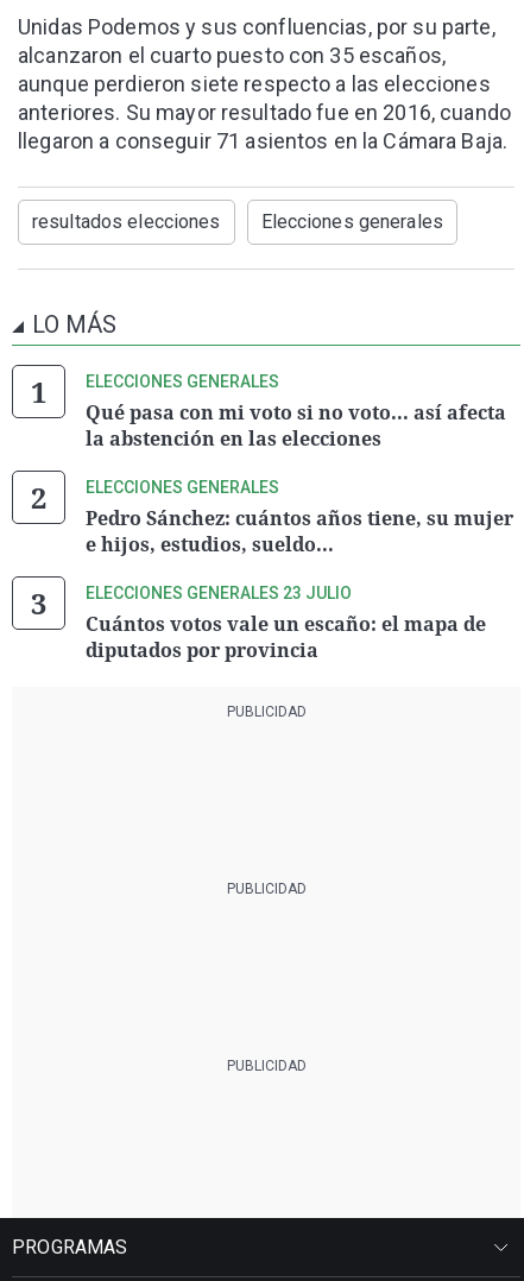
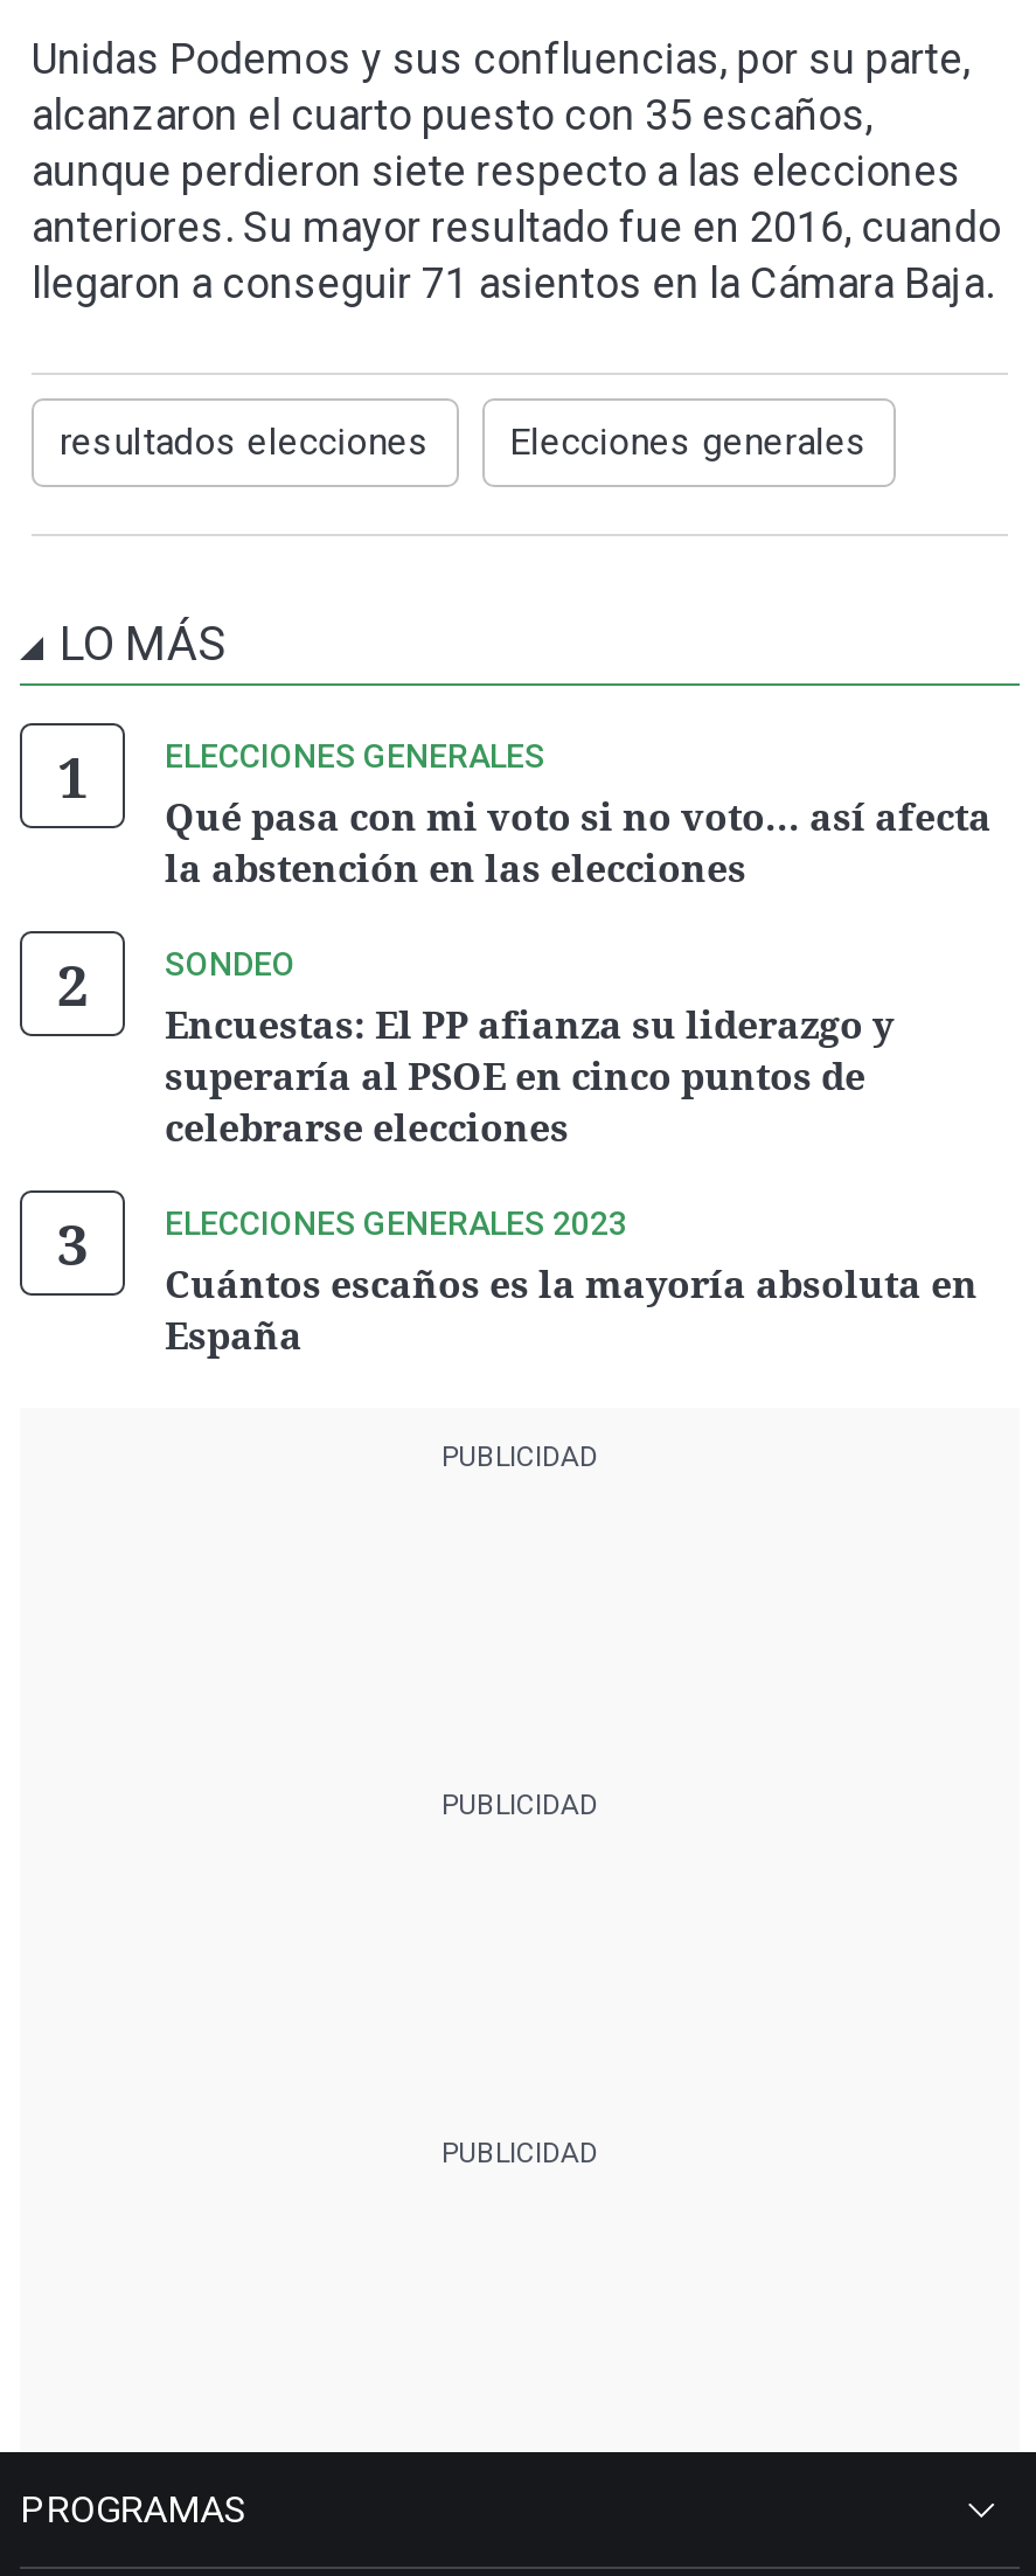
- ELECCIONES GENERALES
- Pedro Sánchez: cuántos años tiene, su mujer
- e hijos, estudios, sueldo...
+ SONDEO
+ Encuestas: El PP afianza su liderazgo y
+ superaría al PSOE en cinco puntos de
+ celebrarse elecciones

- ELECCIONES GENERALES 23 JULIO
- Cuántos votos vale un escaño: el mapa de
- diputados por provincia
+ ELECCIONES GENERALES 2023
+ Cuántos escaños es la mayoría absoluta en
+ España
